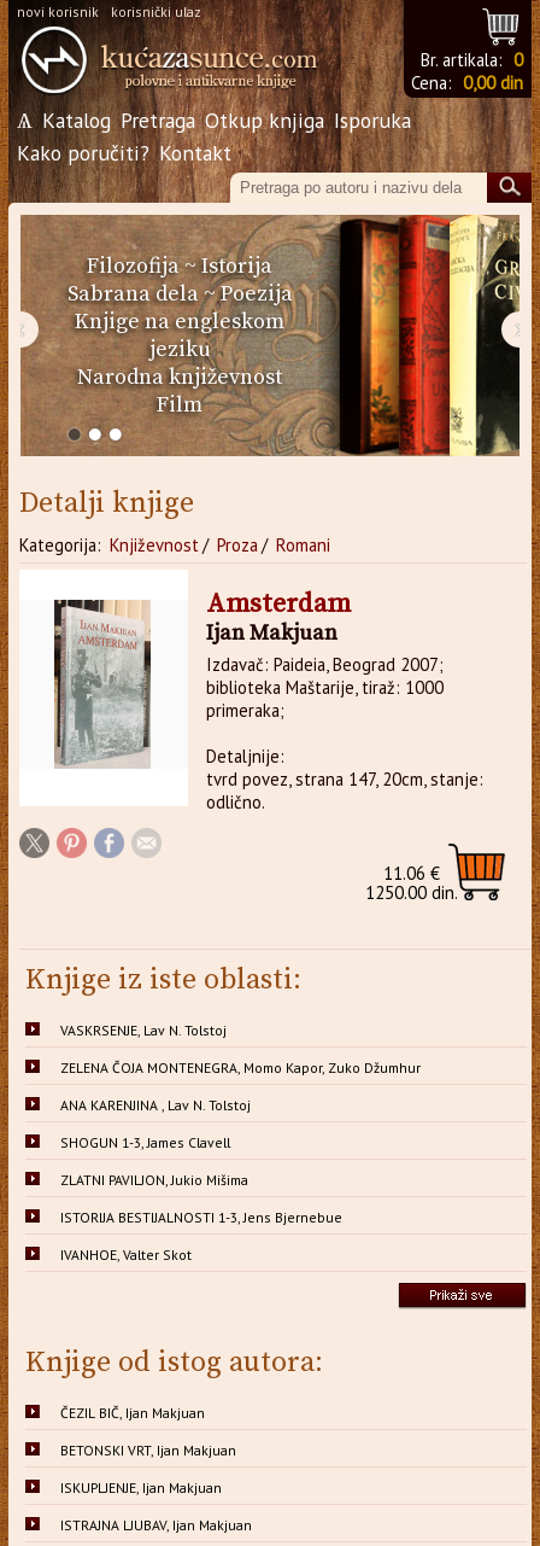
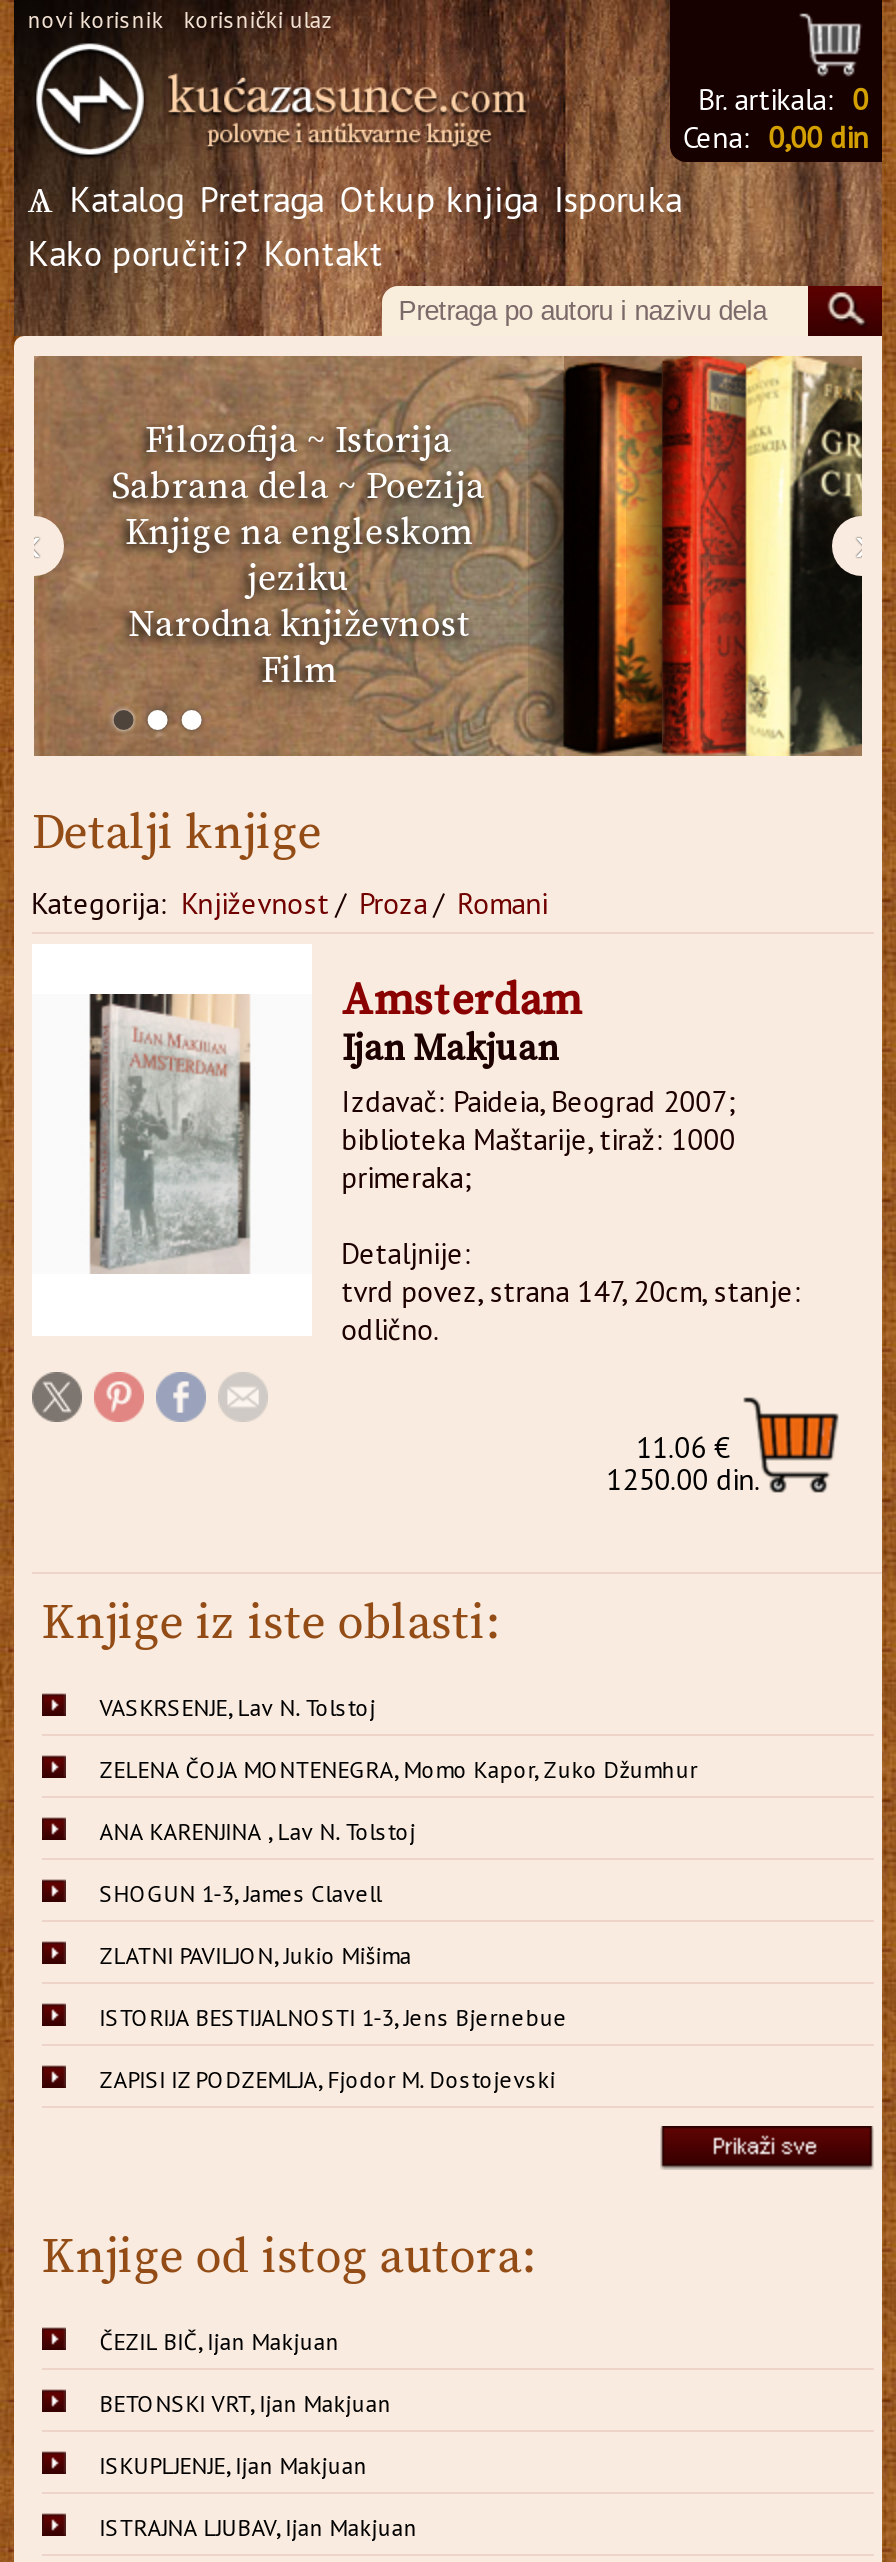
- IVANHOE, Valter Skot
+ ZAPISI IZ PODZEMLJA, Fjodor M. Dostojevski
